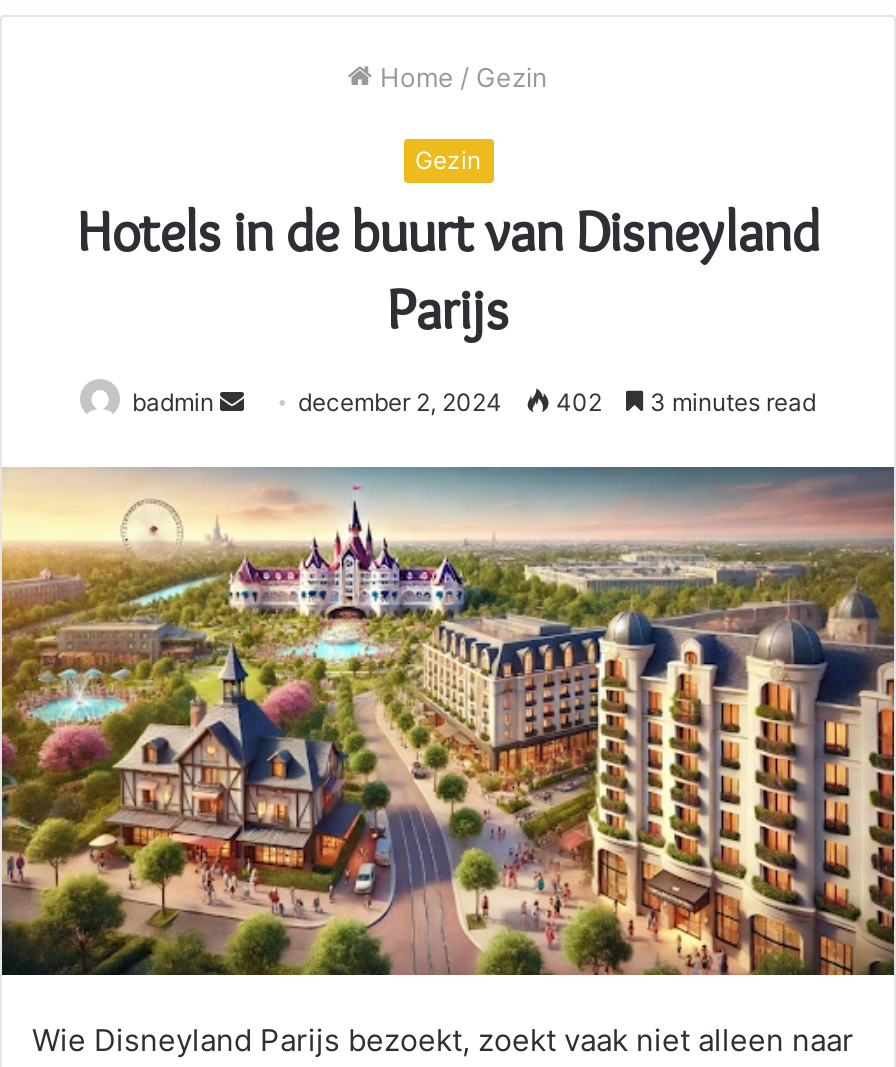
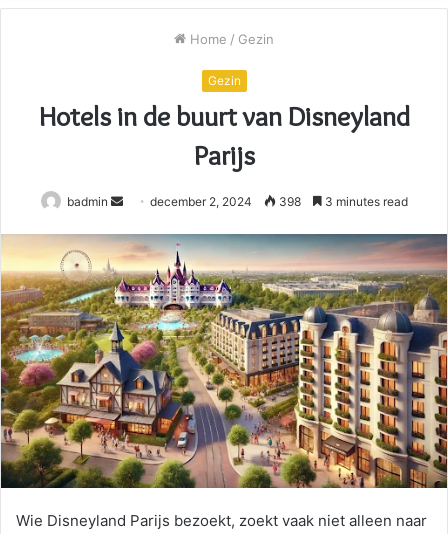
- 402
+ 398
